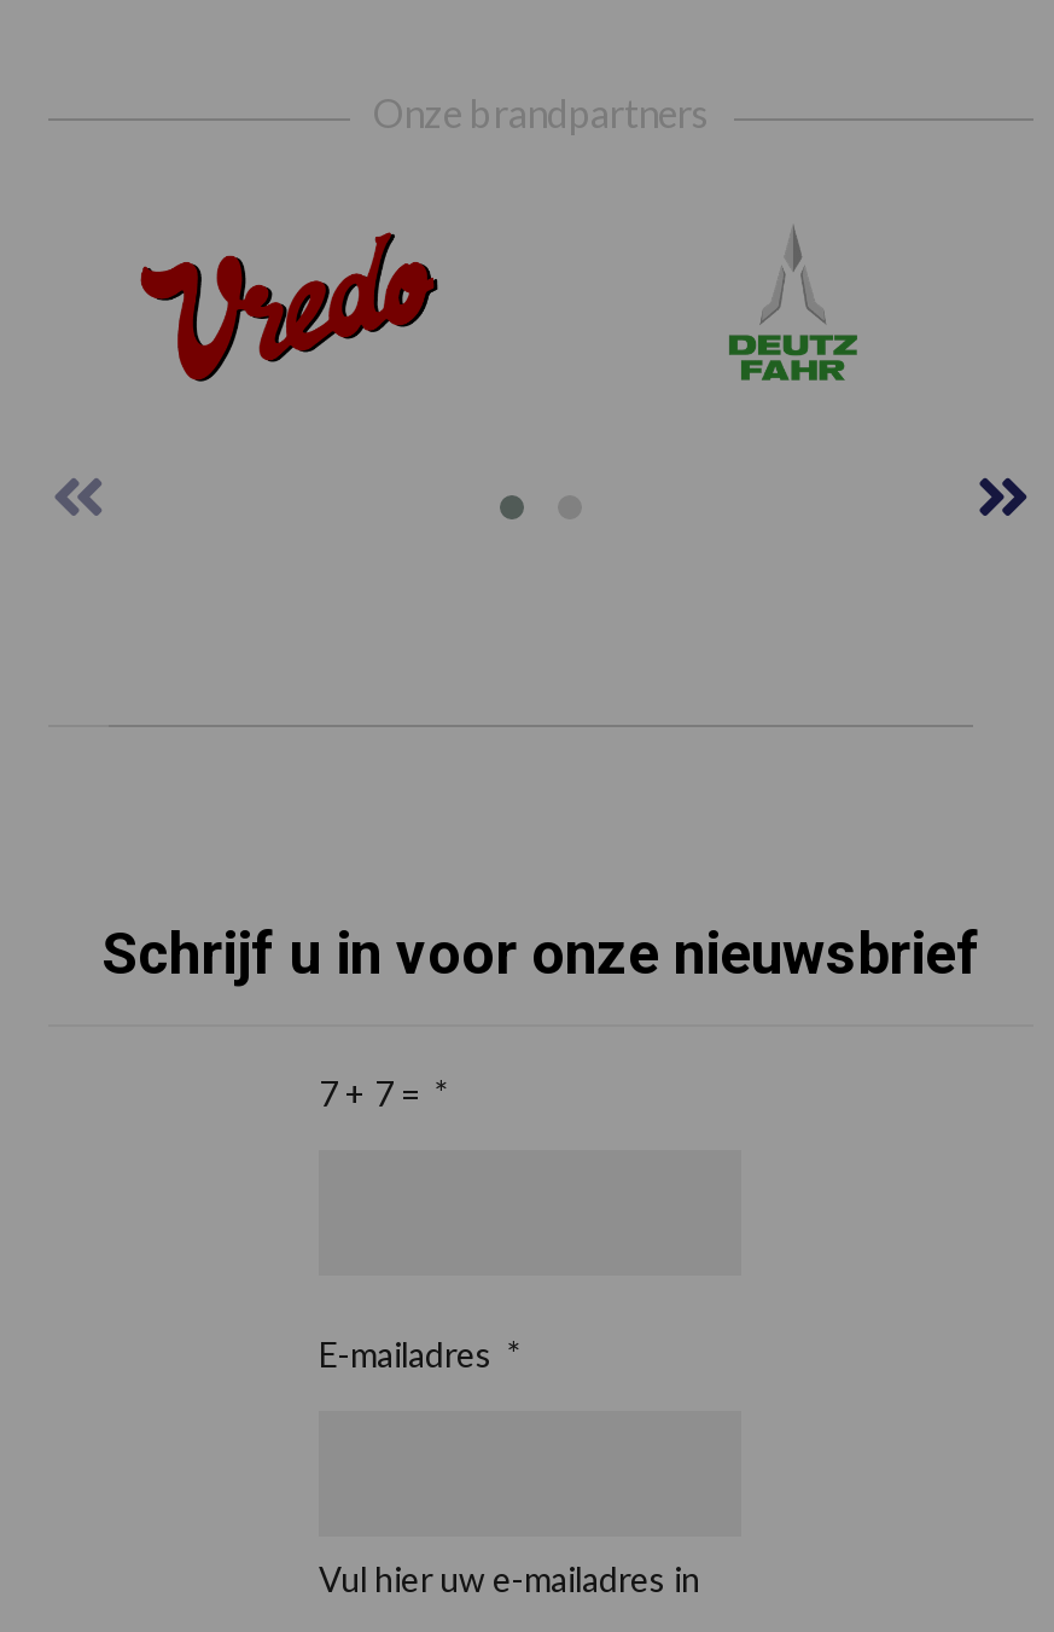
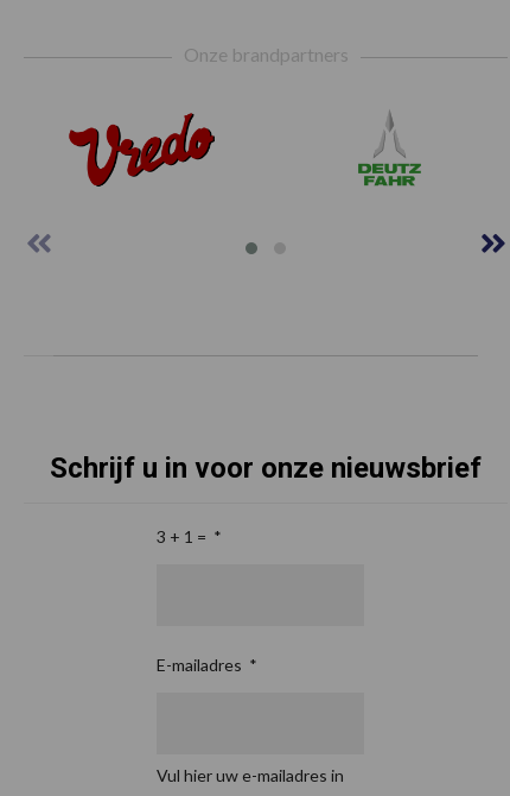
- 7 + 7 = *
+ 3 + 1 = *
